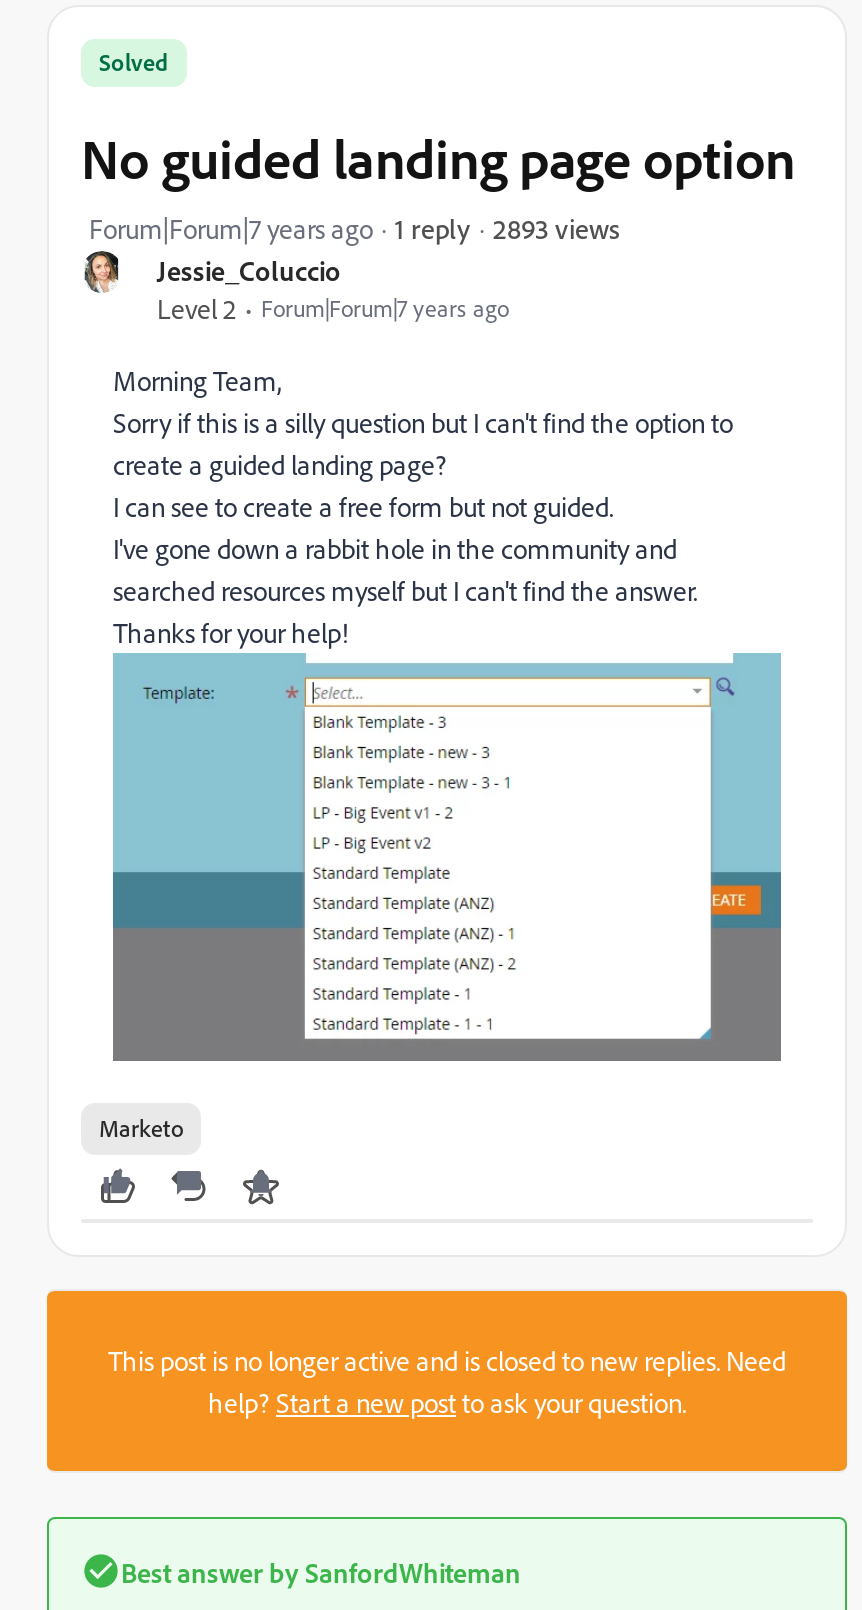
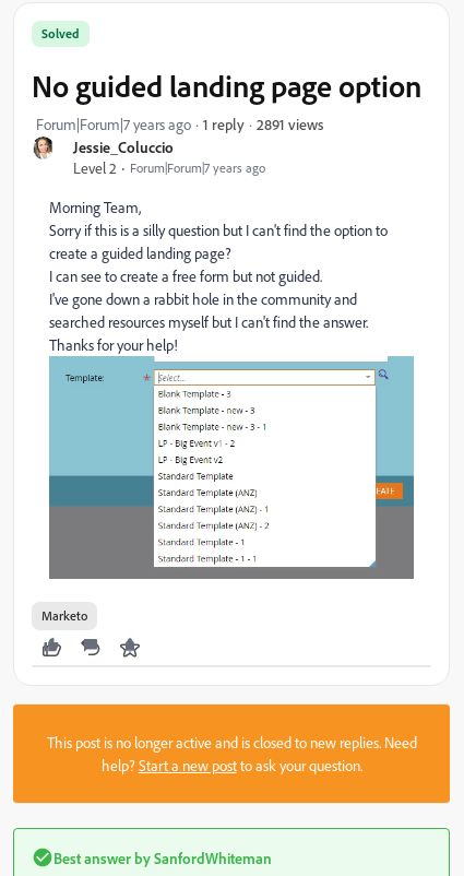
- 2893 views
+ 2891 views
